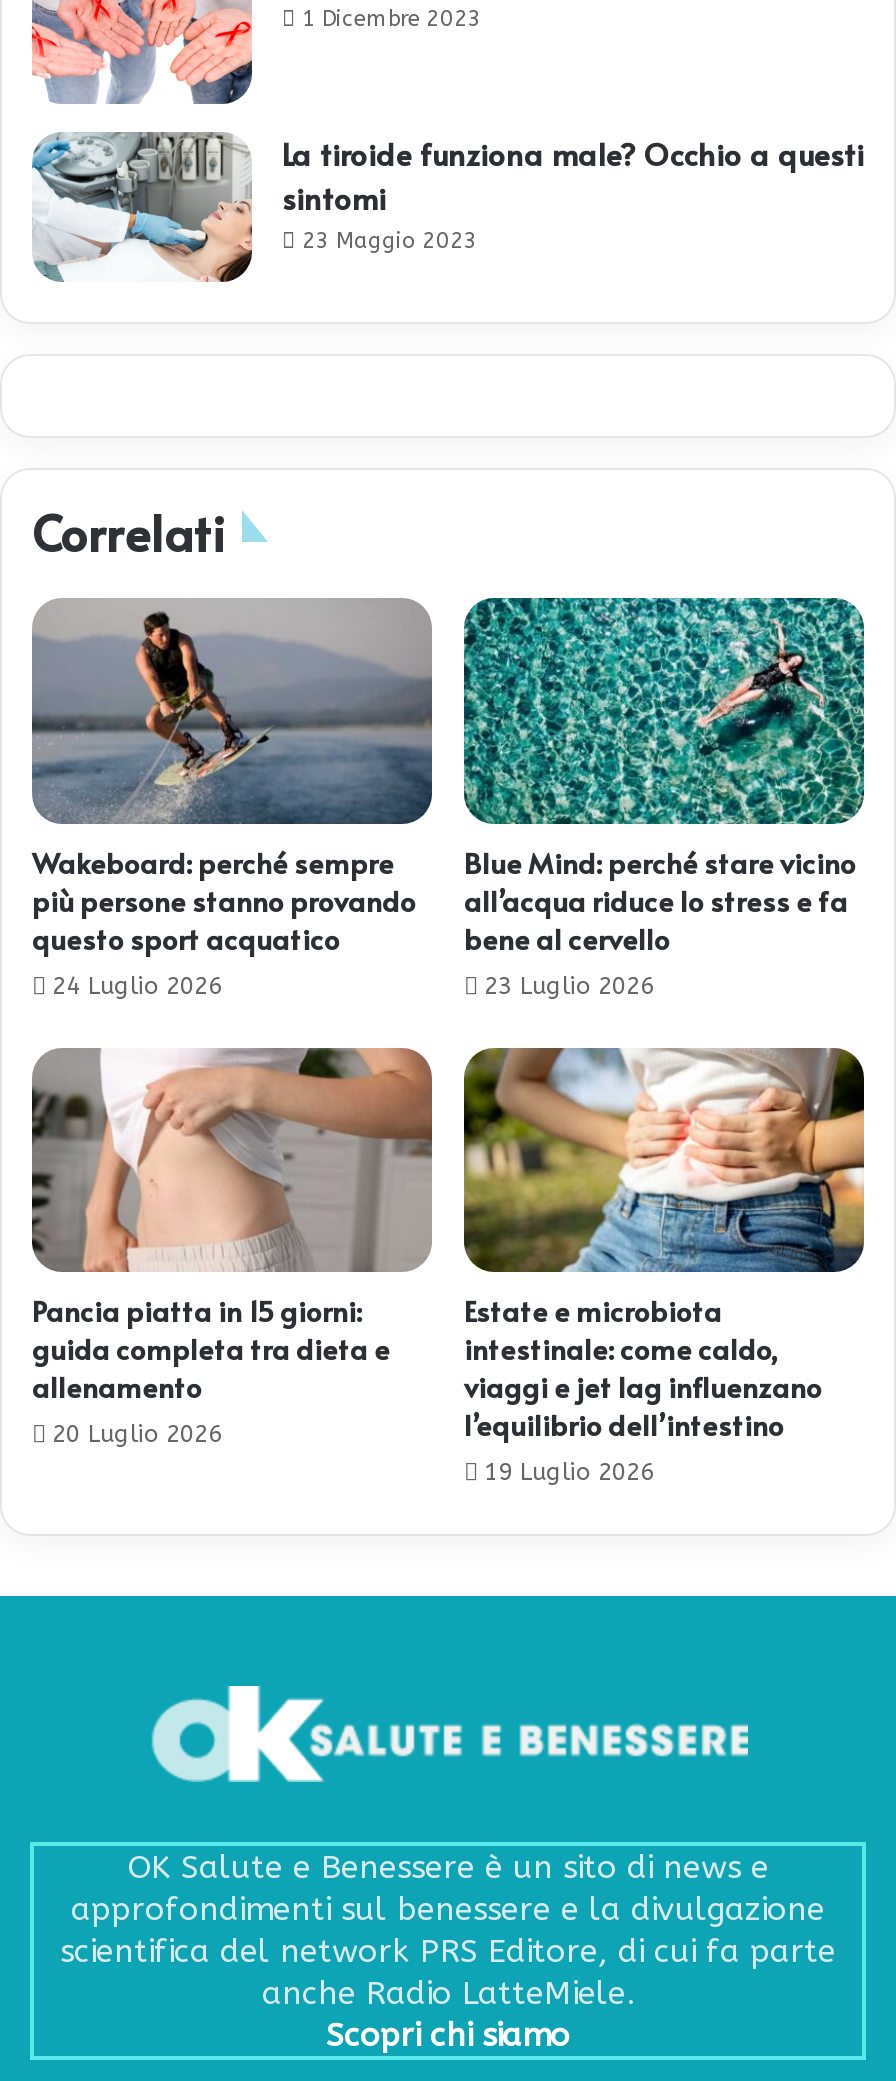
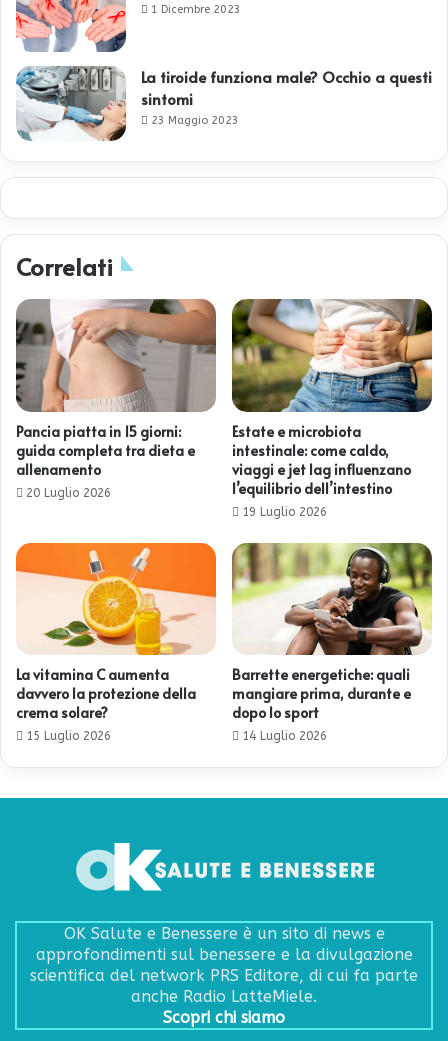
- [image]
- Wakeboard: perché sempre
- più persone stanno provando
- questo sport acquatico
- 24 Luglio 2026

- [image]
- Blue Mind: perché stare vicino
- all’acqua riduce lo stress e fa
- bene al cervello
- 23 Luglio 2026

moved up: [image] | Pancia piatta in 15 giorni: | guida completa tra dieta e | ... | l’equilibrio dell’intestino | 19 Luglio 2026

+ [image]
+ La vitamina C aumenta
+ davvero la protezione della
+ crema solare?
+ 15 Luglio 2026

+ [image]
+ Barrette energetiche: quali
+ mangiare prima, durante e
+ dopo lo sport
+ 14 Luglio 2026
